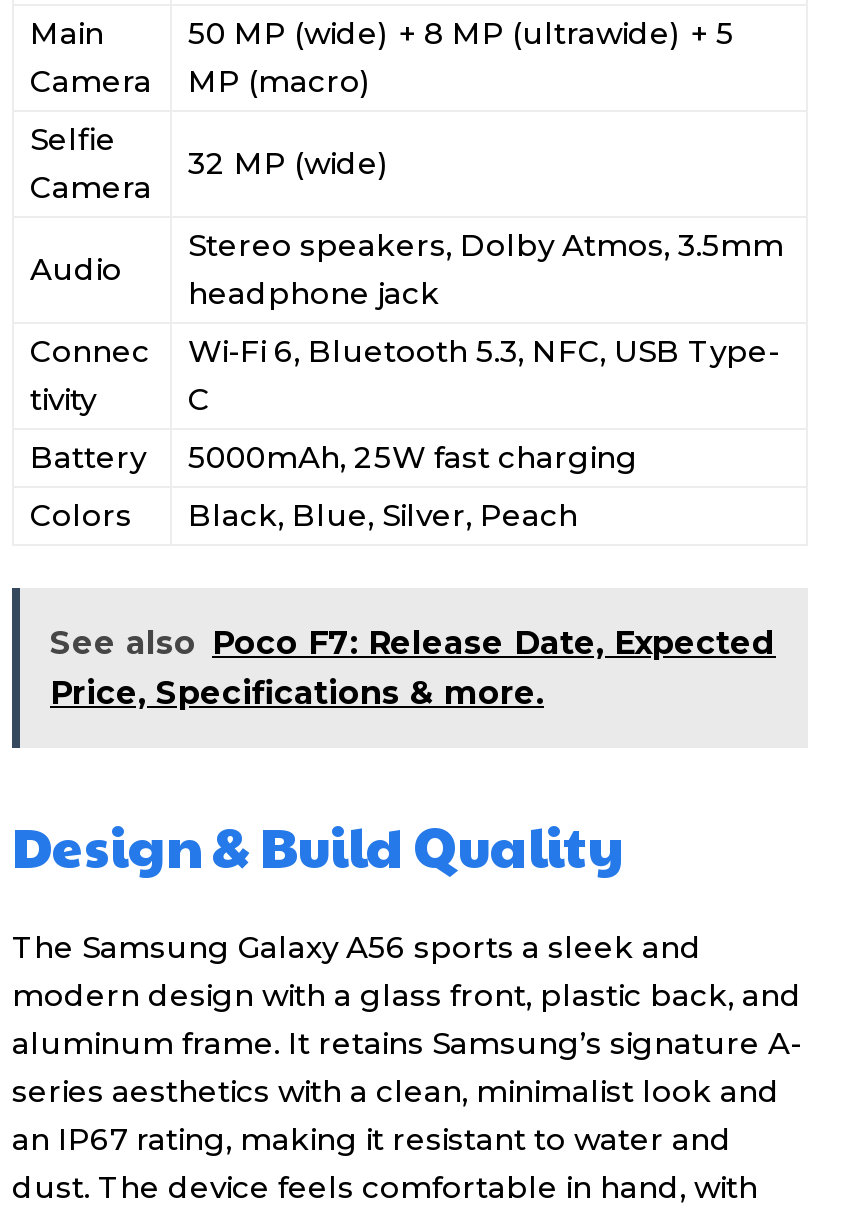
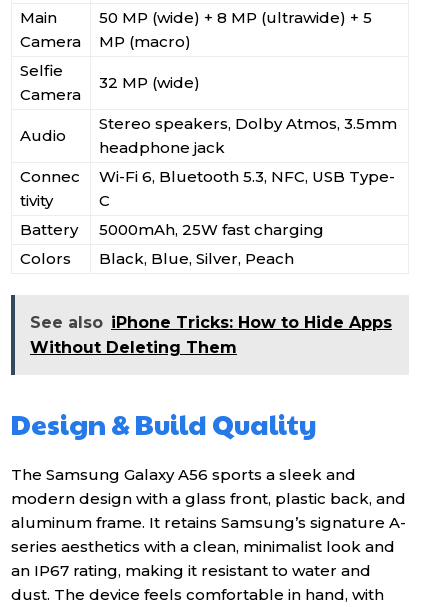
- See also Poco F7: Release Date, Expected
- Price, Specifications & more.
+ See also iPhone Tricks: How to Hide Apps
+ Without Deleting Them
